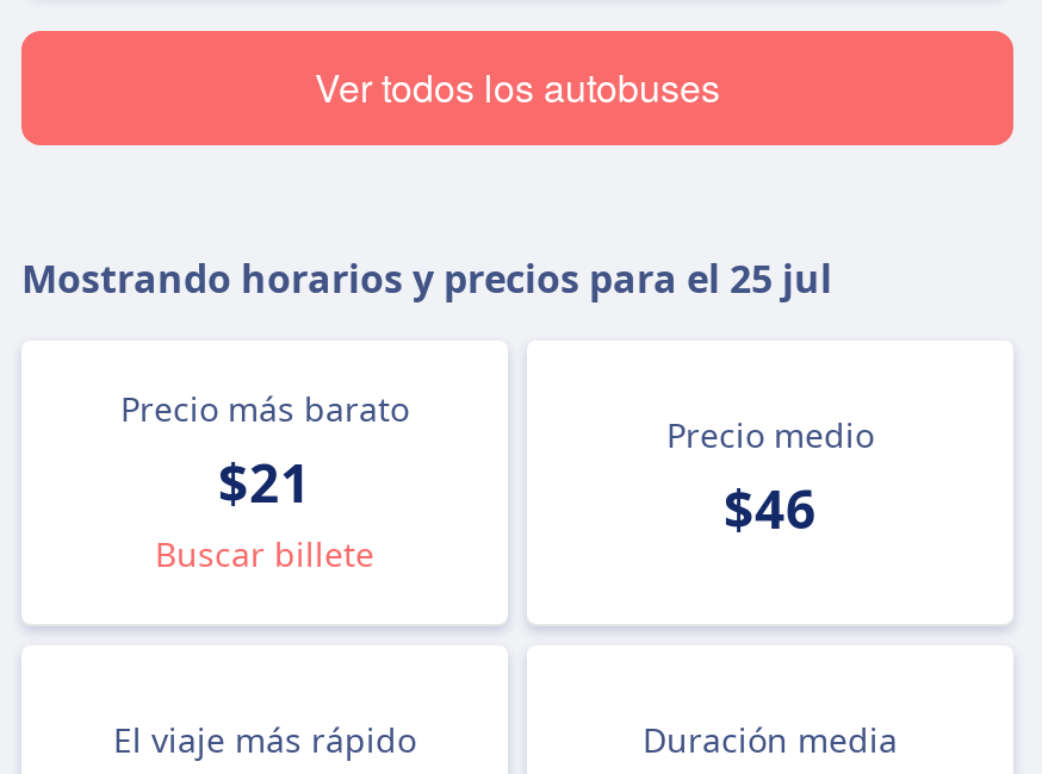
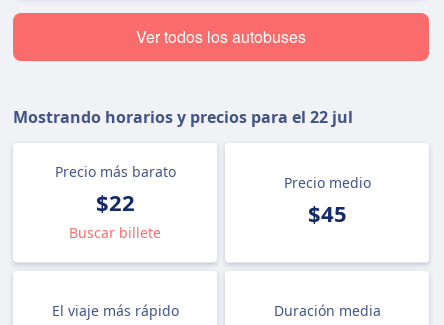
- Mostrando horarios y precios para el 25 jul
+ Mostrando horarios y precios para el 22 jul

- $21
+ $22

- $46
+ $45
